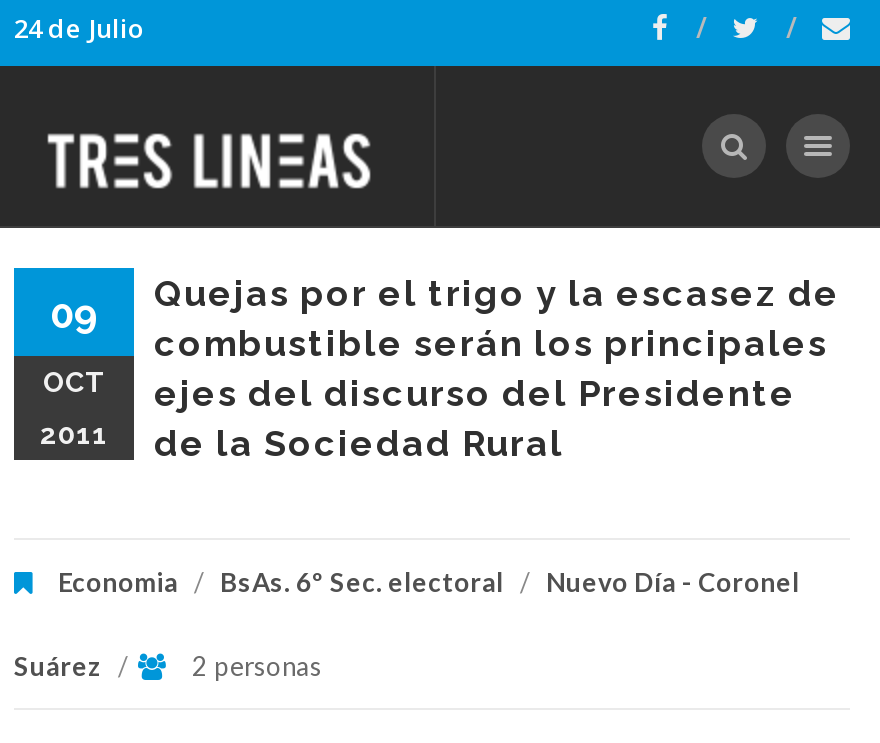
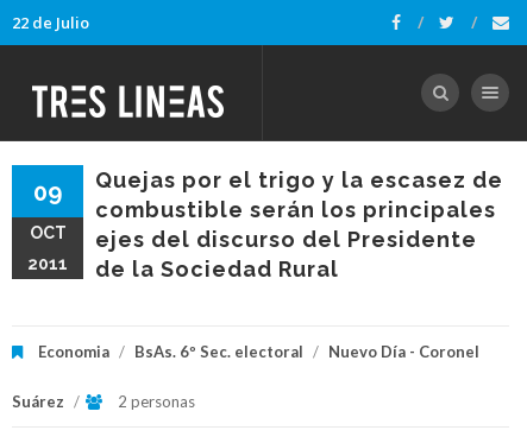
- 24 de Julio
+ 22 de Julio
